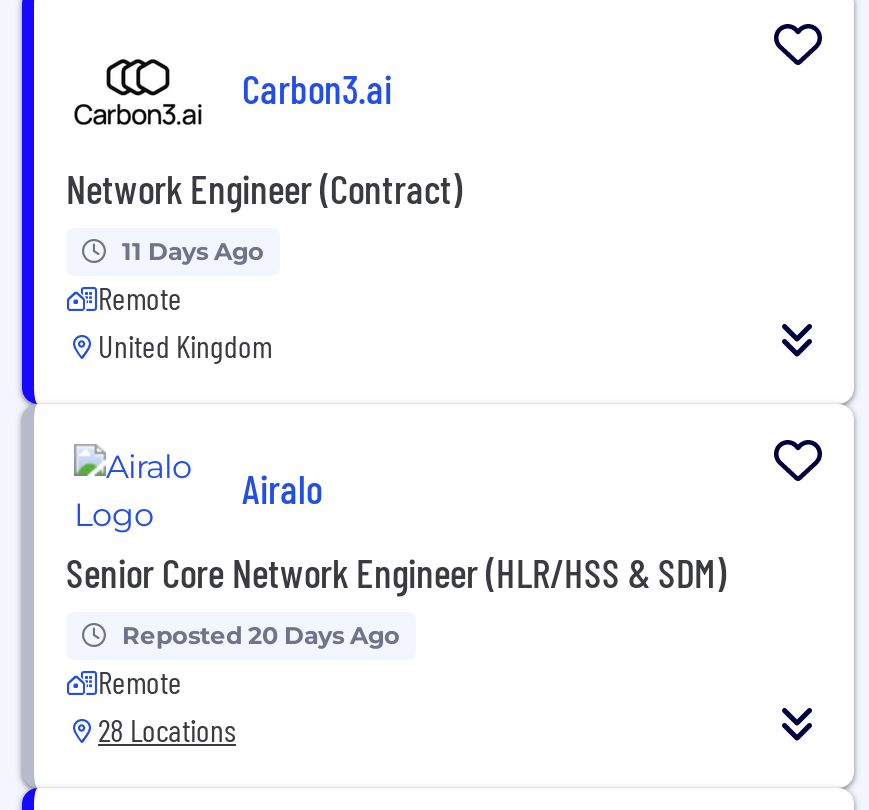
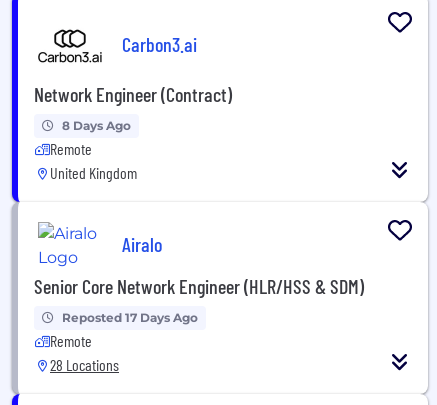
- 11 Days Ago
+ 8 Days Ago

- Reposted 20 Days Ago
+ Reposted 17 Days Ago
